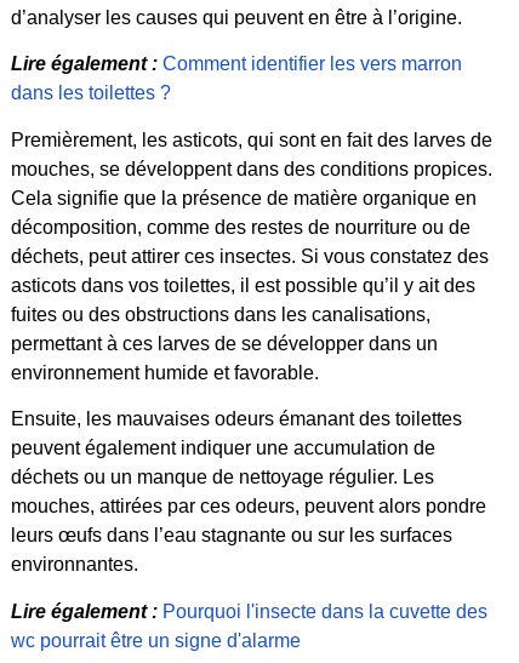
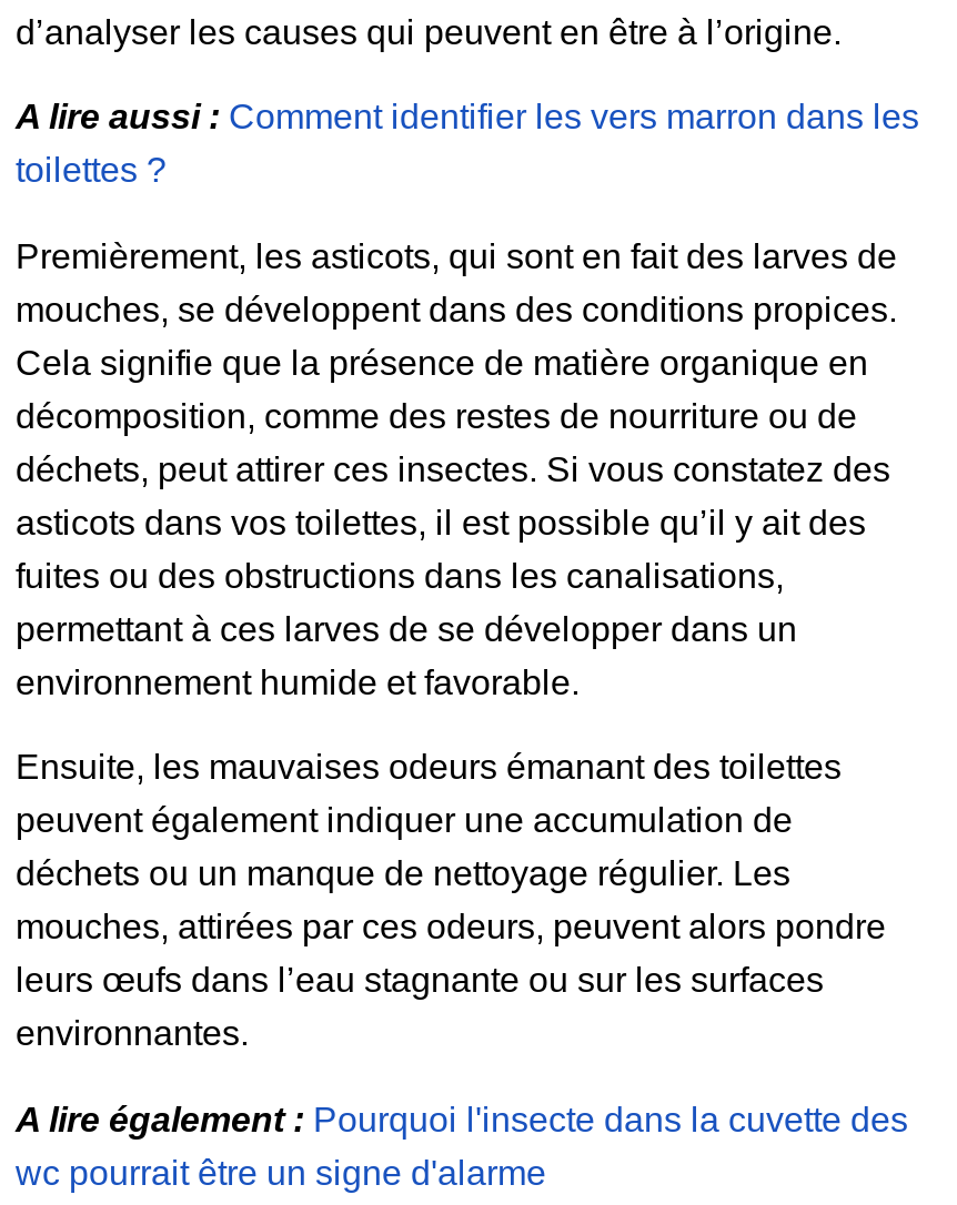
- Lire également : Comment identifier les vers marron
- dans les toilettes ?
+ A lire aussi : Comment identifier les vers marron dans les
+ toilettes ?

- Lire également : Pourquoi l'insecte dans la cuvette des
+ A lire également : Pourquoi l'insecte dans la cuvette des
